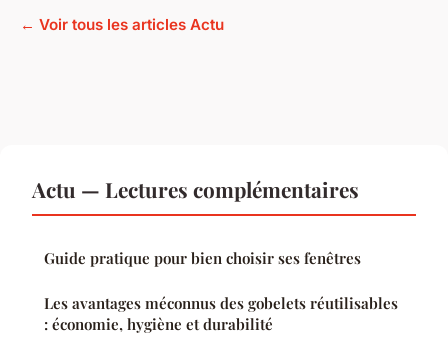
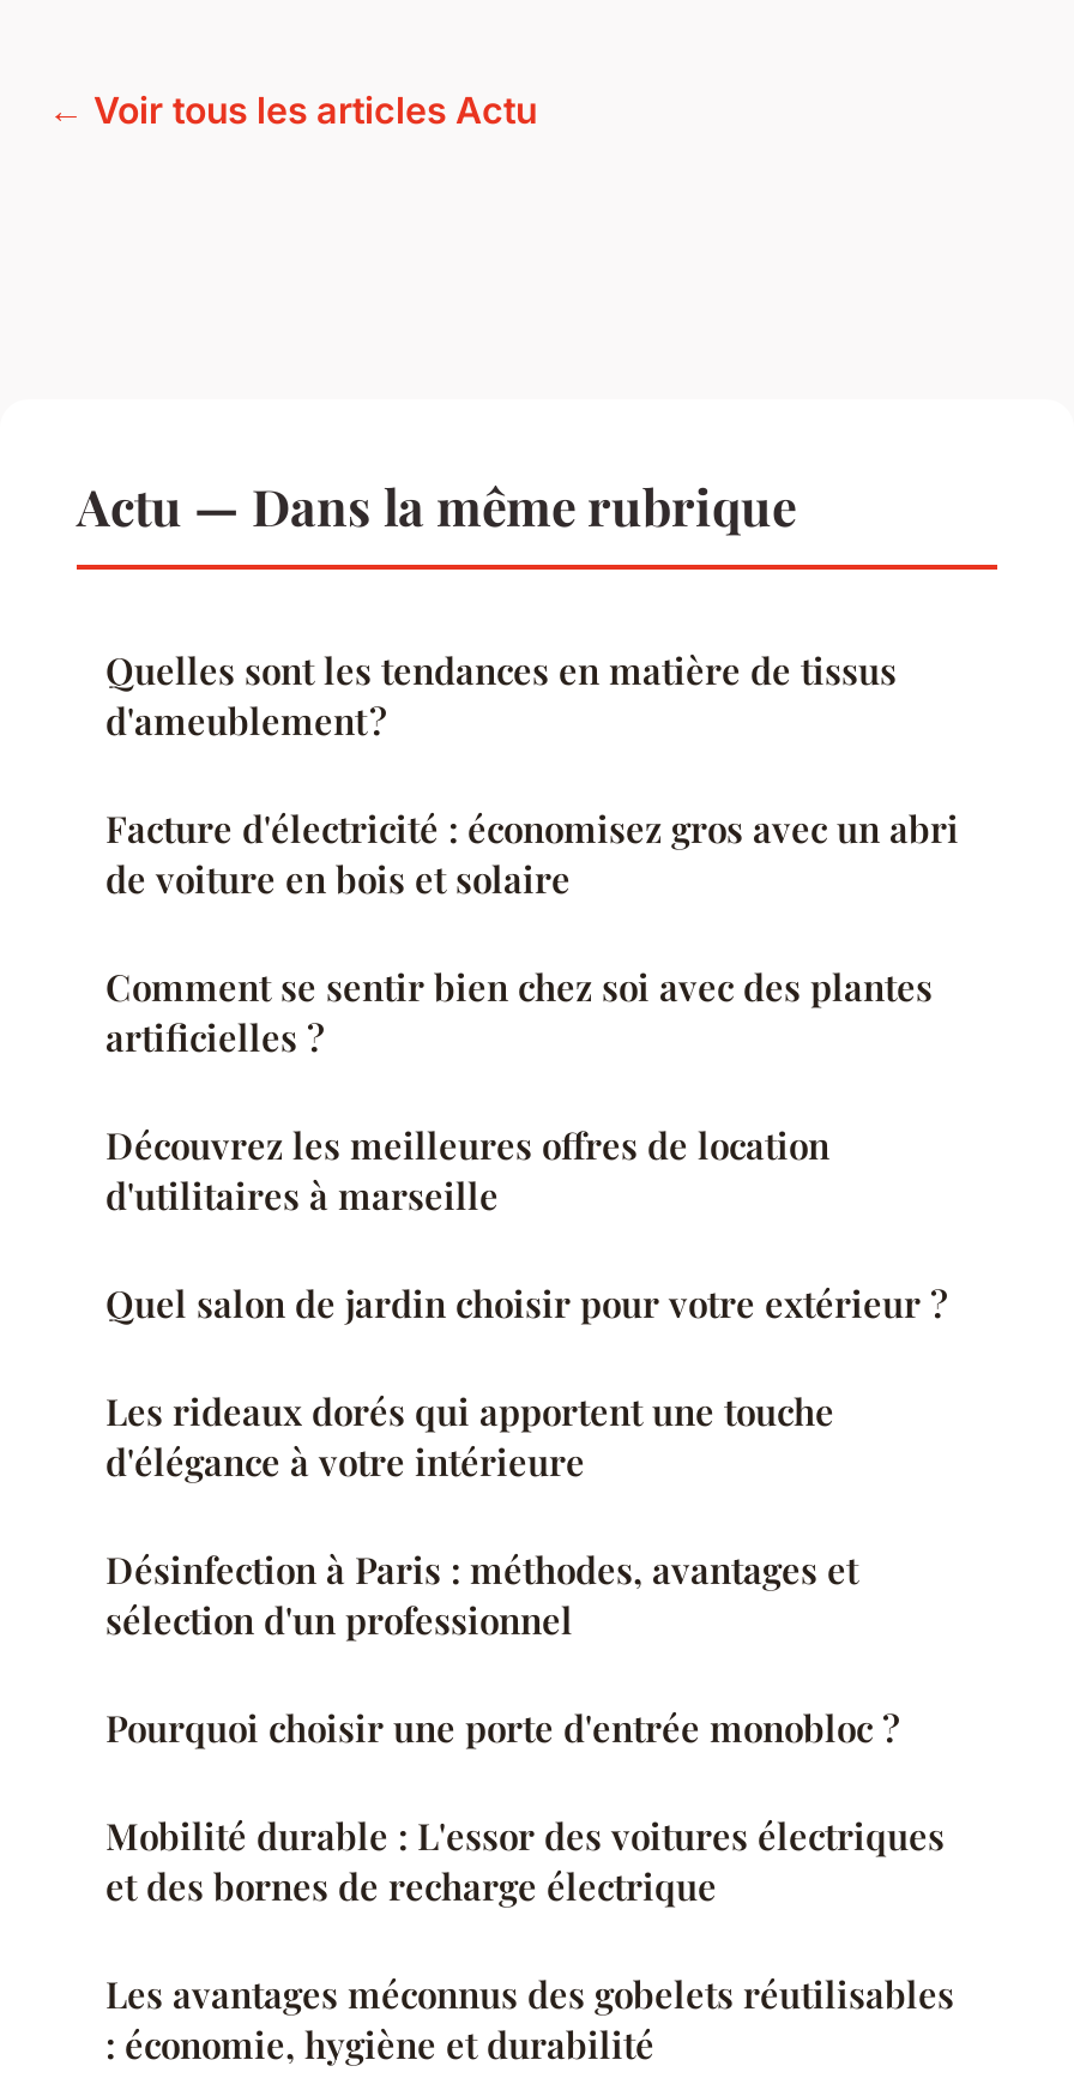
- Actu — Lectures complémentaires
- Guide pratique pour bien choisir ses fenêtres
+ Actu — Dans la même rubrique
+ Quelles sont les tendances en matière de tissus
+ d'ameublement ?
+ Facture d'électricité : économisez gros avec un abri
+ de voiture en bois et solaire
+ Comment se sentir bien chez soi avec des plantes
+ artificielles ?
+ Découvrez les meilleures offres de location
+ d'utilitaires à marseille
+ Quel salon de jardin choisir pour votre extérieur ?
+ Les rideaux dorés qui apportent une touche
+ d'élégance à votre intérieure
+ Désinfection à Paris : méthodes, avantages et
+ sélection d'un professionnel
+ Pourquoi choisir une porte d'entrée monobloc ?
+ Mobilité durable : L'essor des voitures électriques
+ et des bornes de recharge électrique
